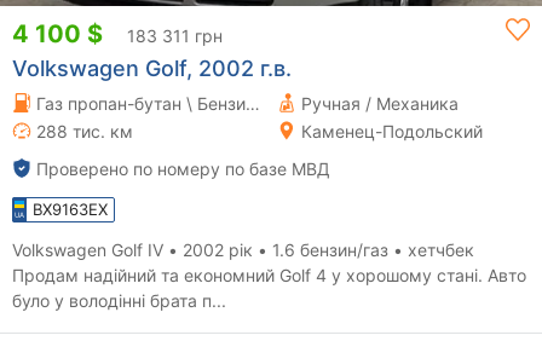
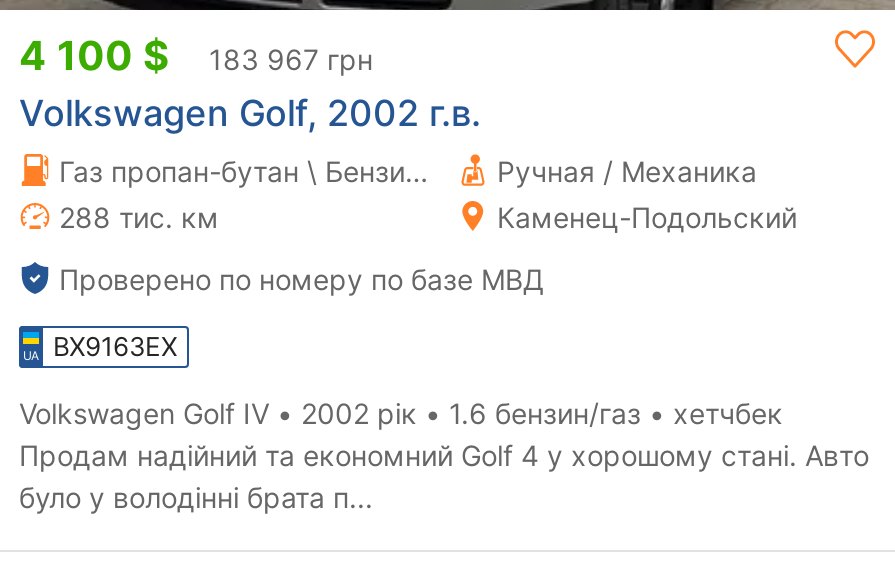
- 4 100 $ 183 311 грн
+ 4 100 $ 183 967 грн
